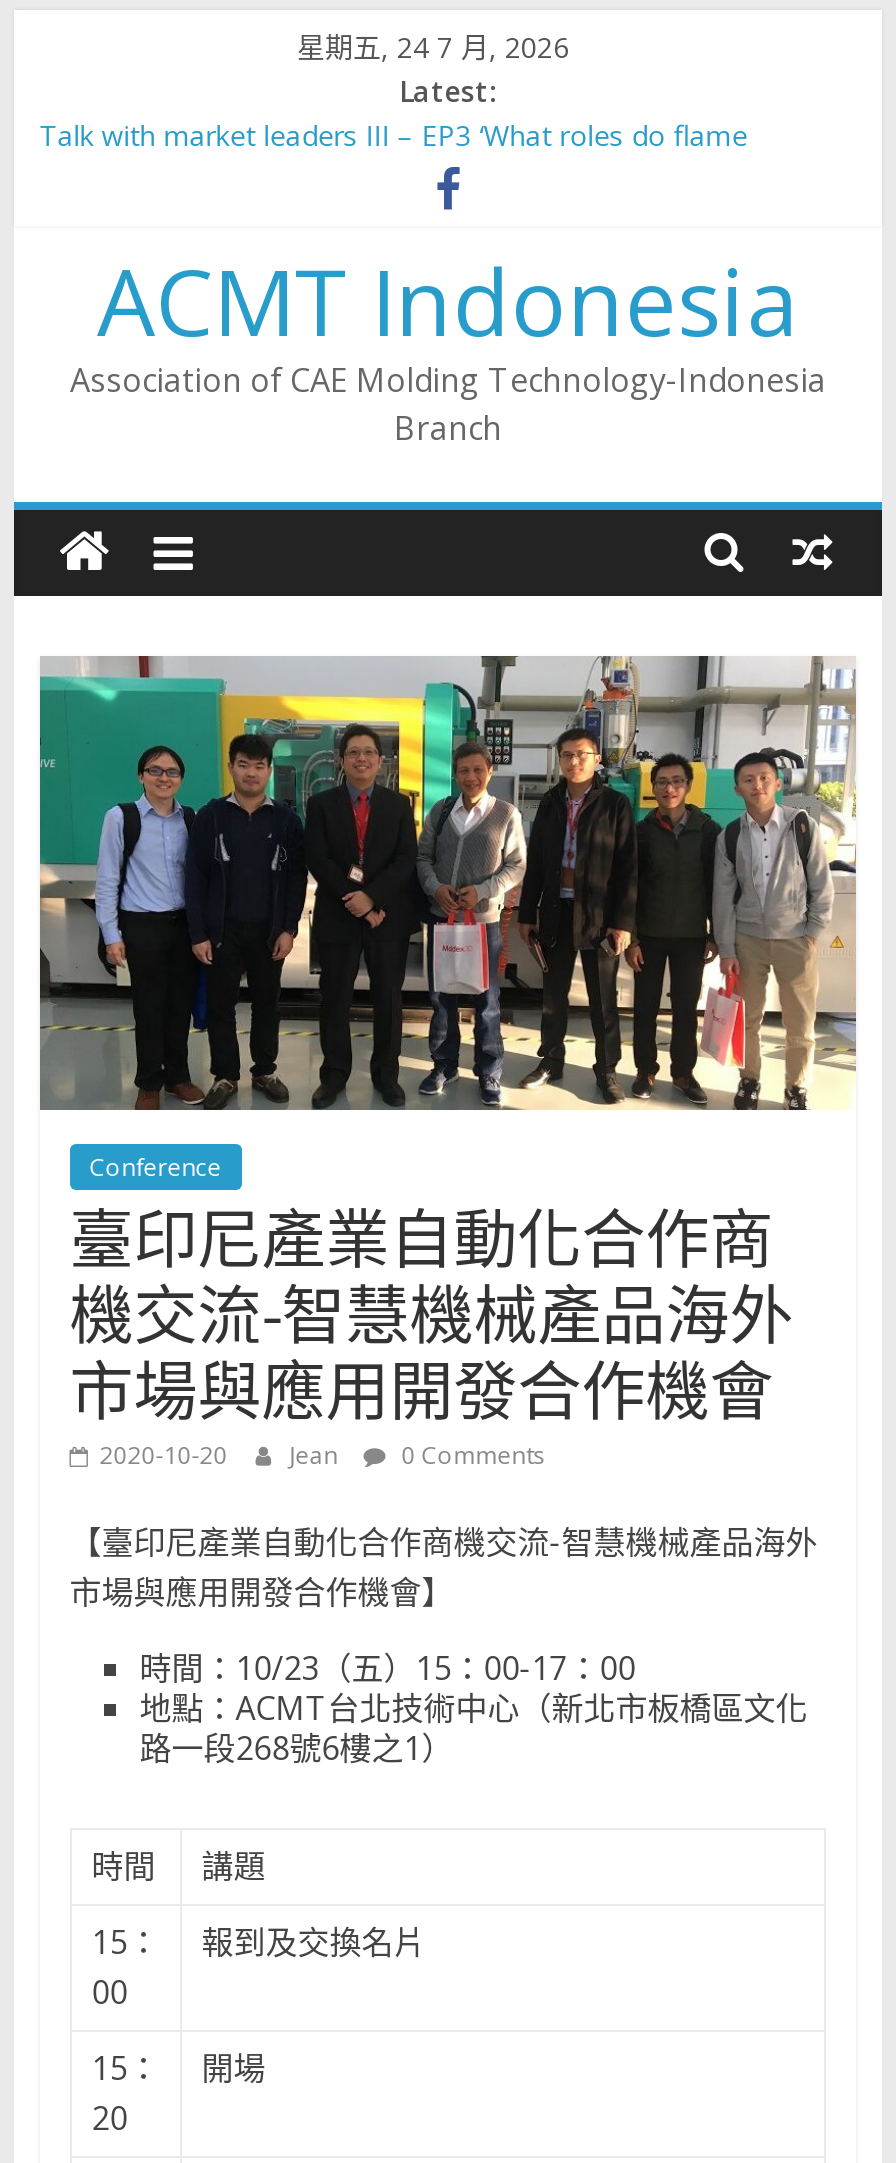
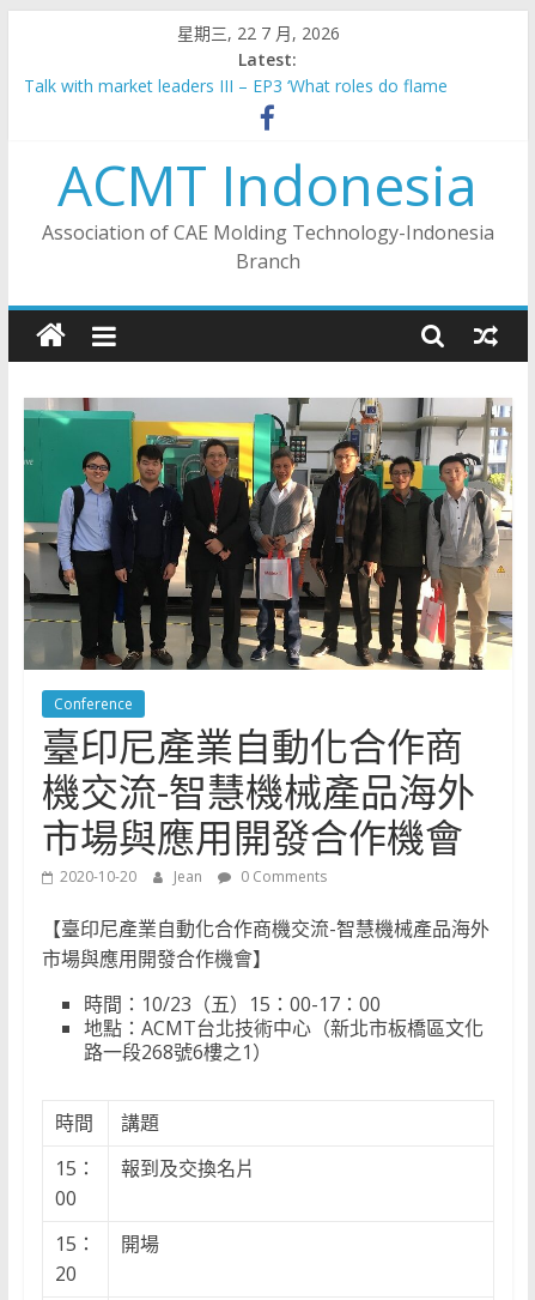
- 星期五, 24 7 月, 2026
+ 星期三, 22 7 月, 2026
